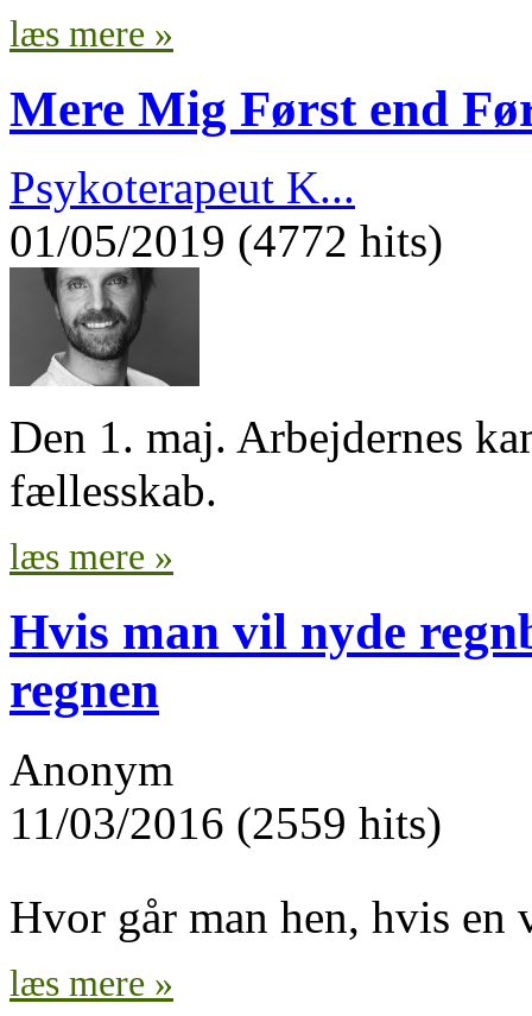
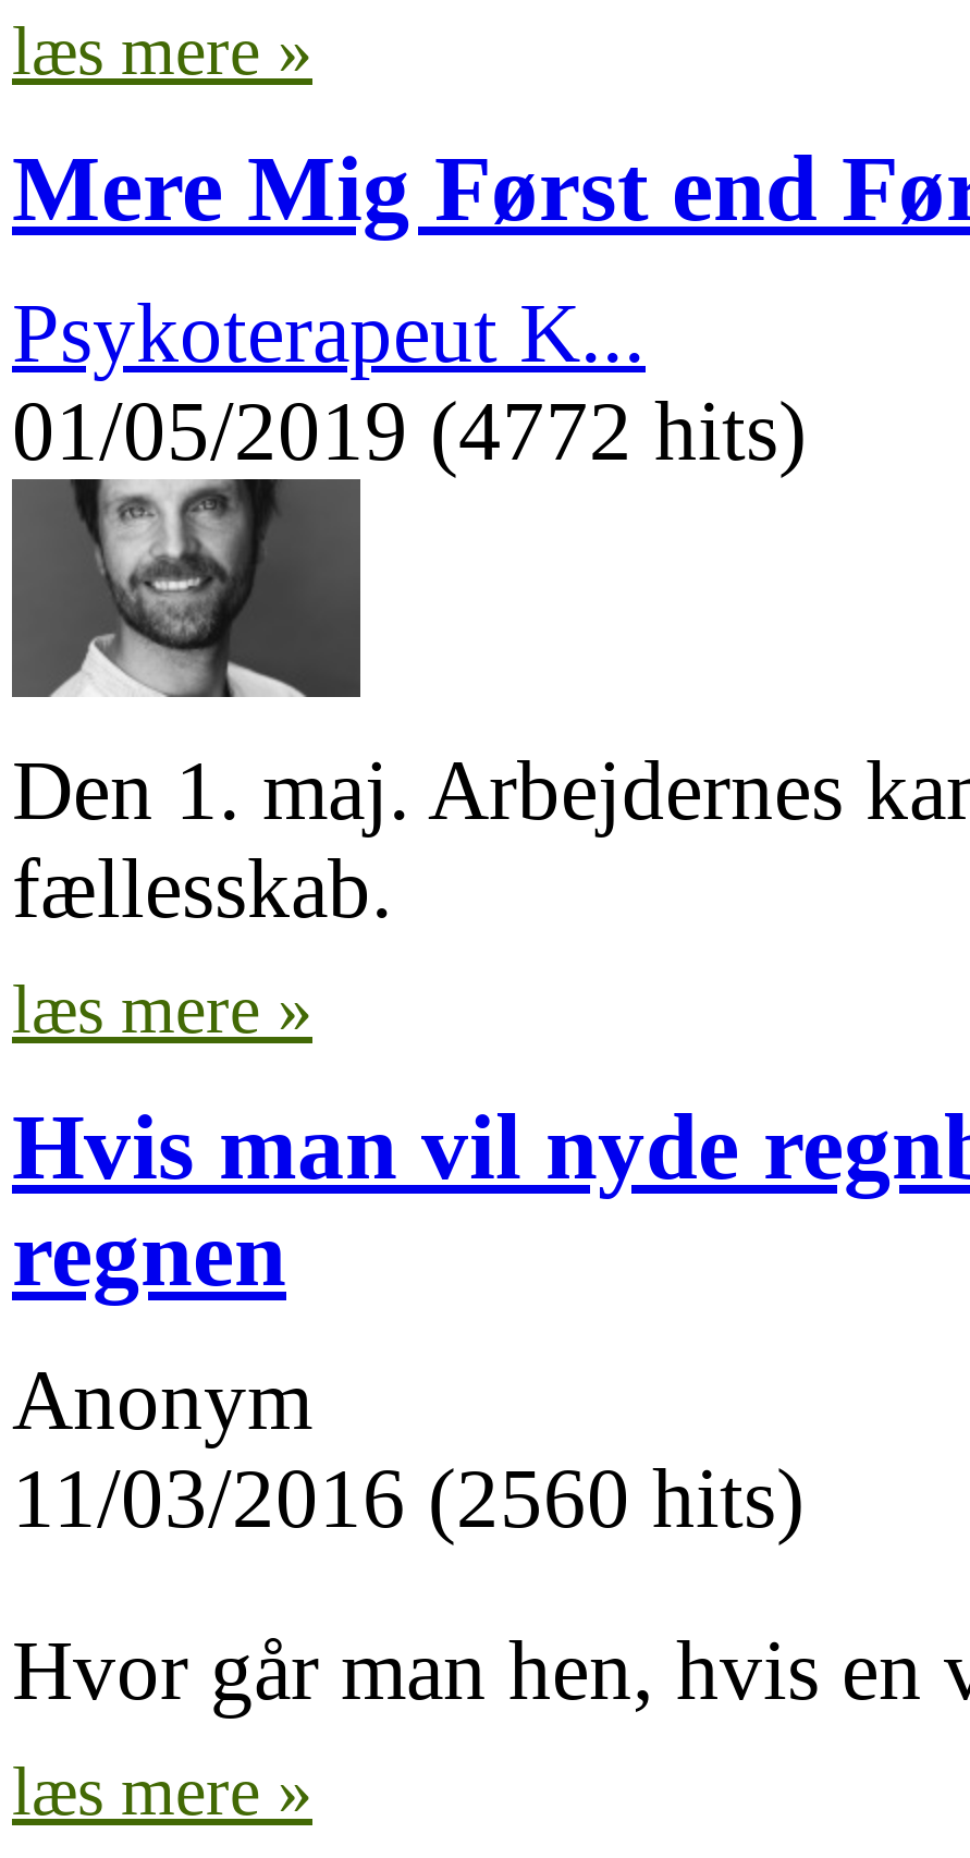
- 11/03/2016 (2559 hits)
+ 11/03/2016 (2560 hits)
